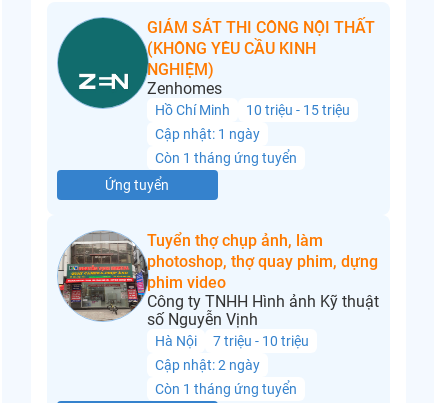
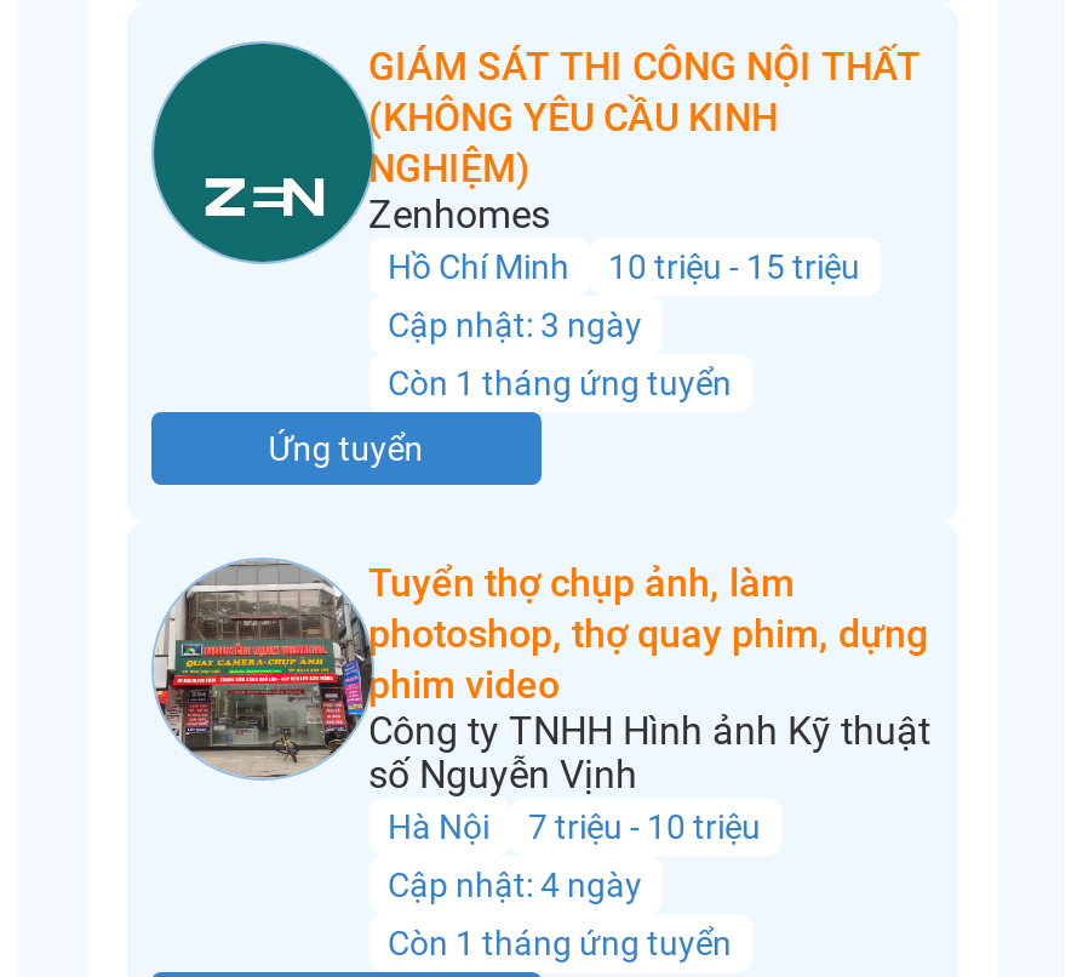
- Cập nhật: 1 ngày
+ Cập nhật: 3 ngày

- Cập nhật: 2 ngày
+ Cập nhật: 4 ngày
